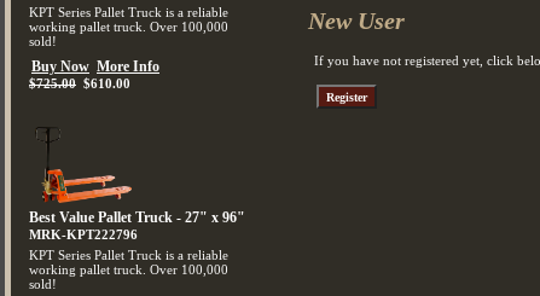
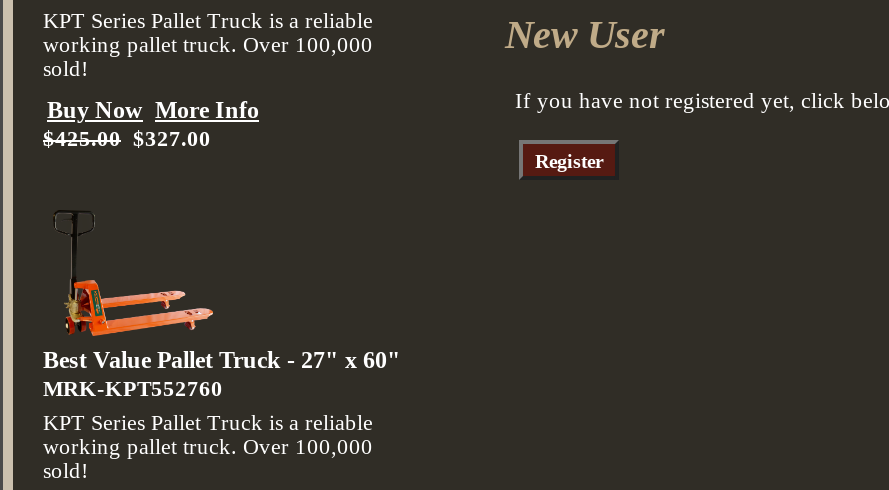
- $725.00 $610.00
+ $425.00 $327.00

- Best Value Pallet Truck - 27" x 96"
- MRK-KPT222796
+ Best Value Pallet Truck - 27" x 60"
+ MRK-KPT552760
